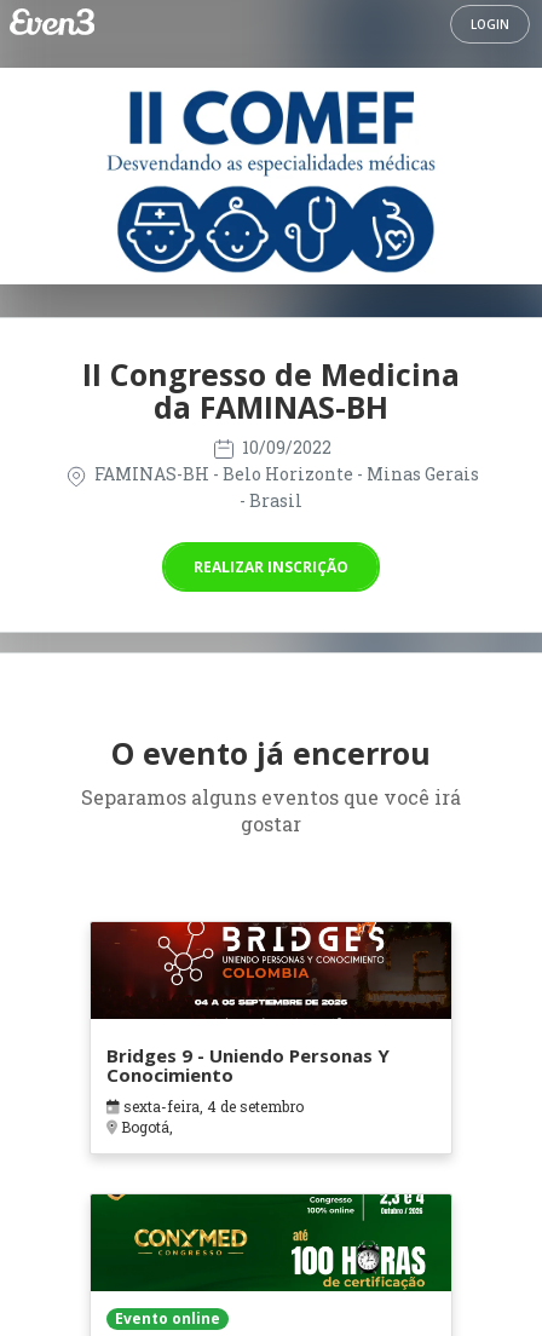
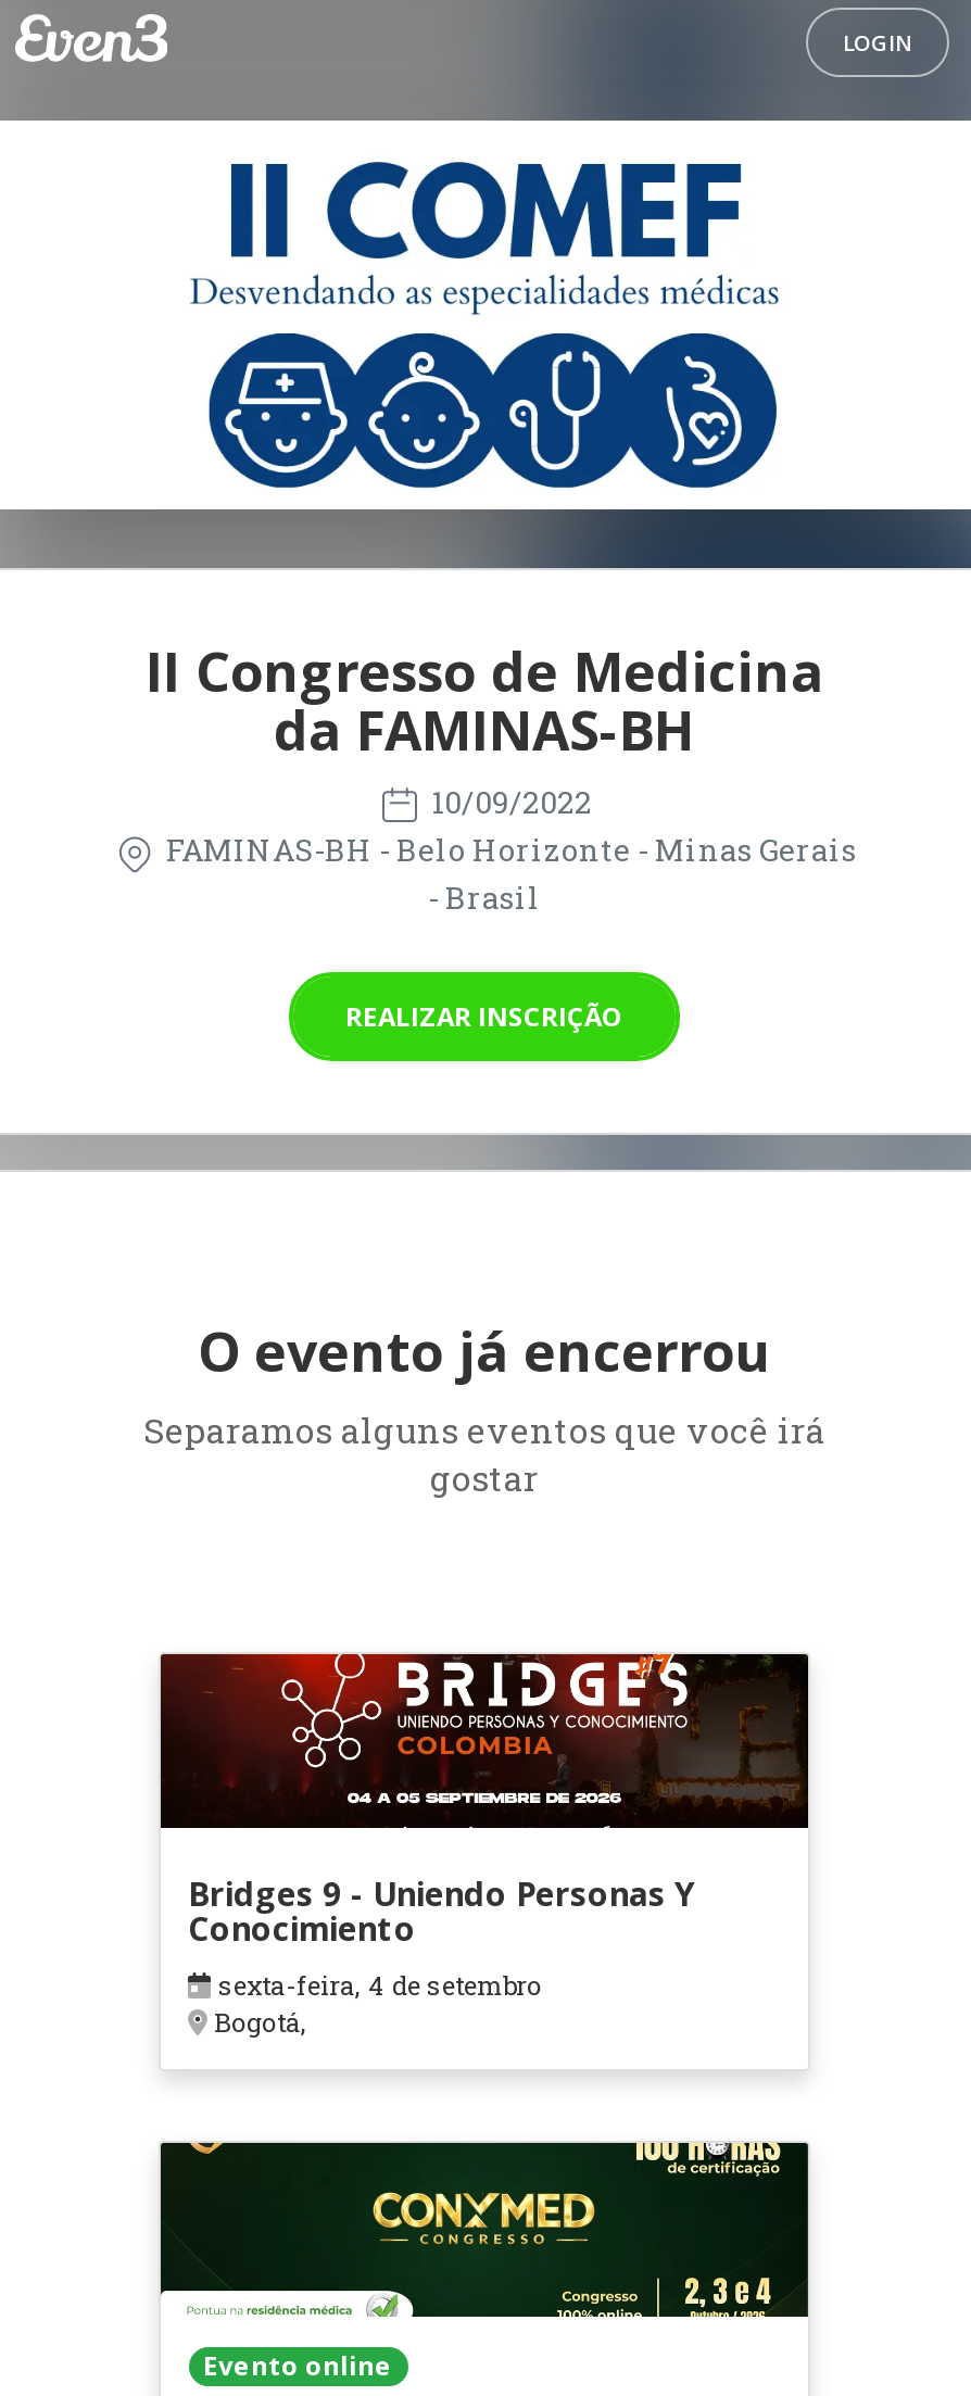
- [image]
+ [image]
